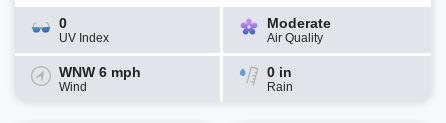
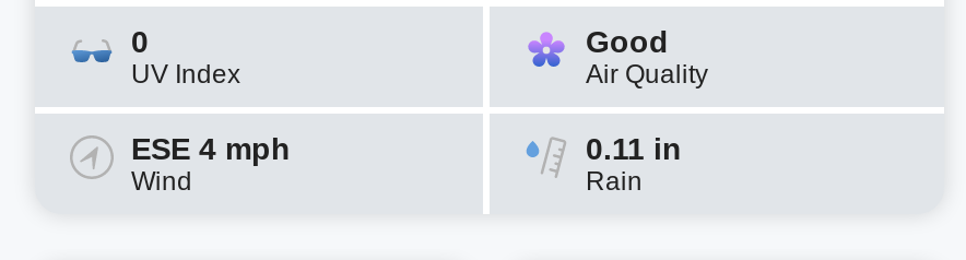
- Moderate
+ Good

- WNW 6 mph
+ ESE 4 mph

- 0 in
+ 0.11 in
